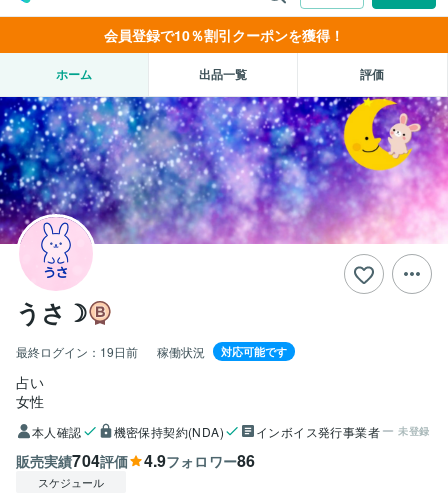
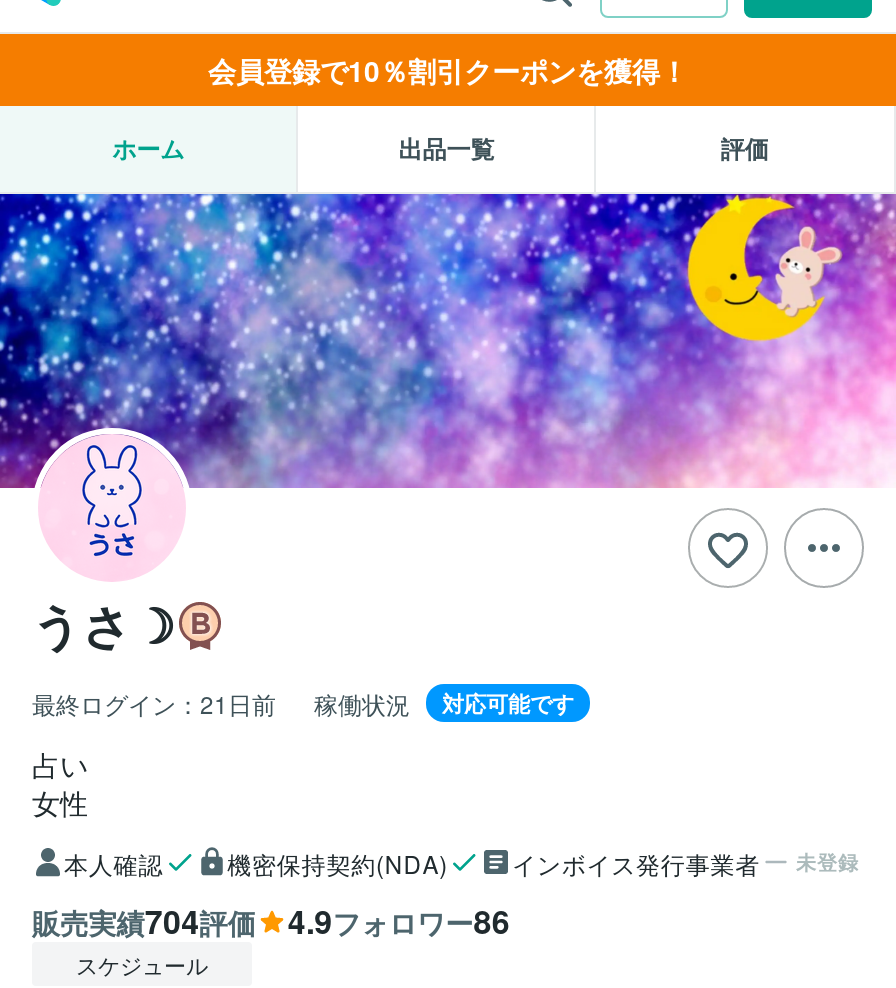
- 最終ログイン：19日前
+ 最終ログイン：21日前
